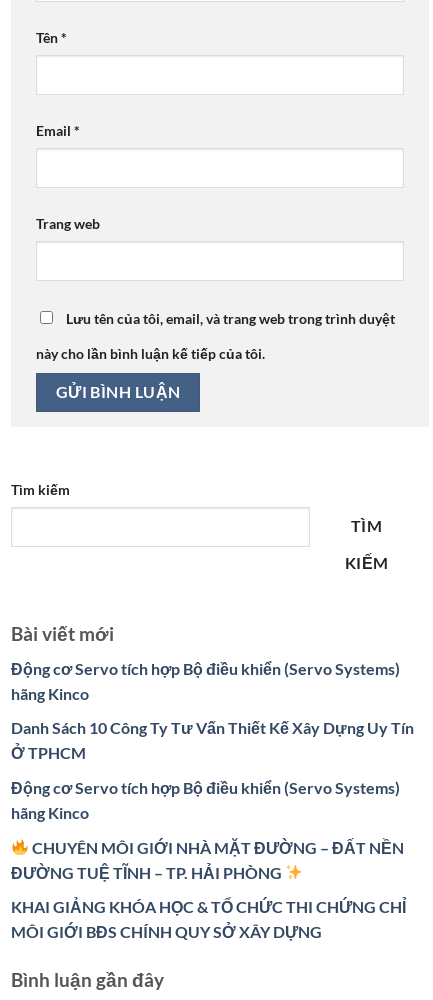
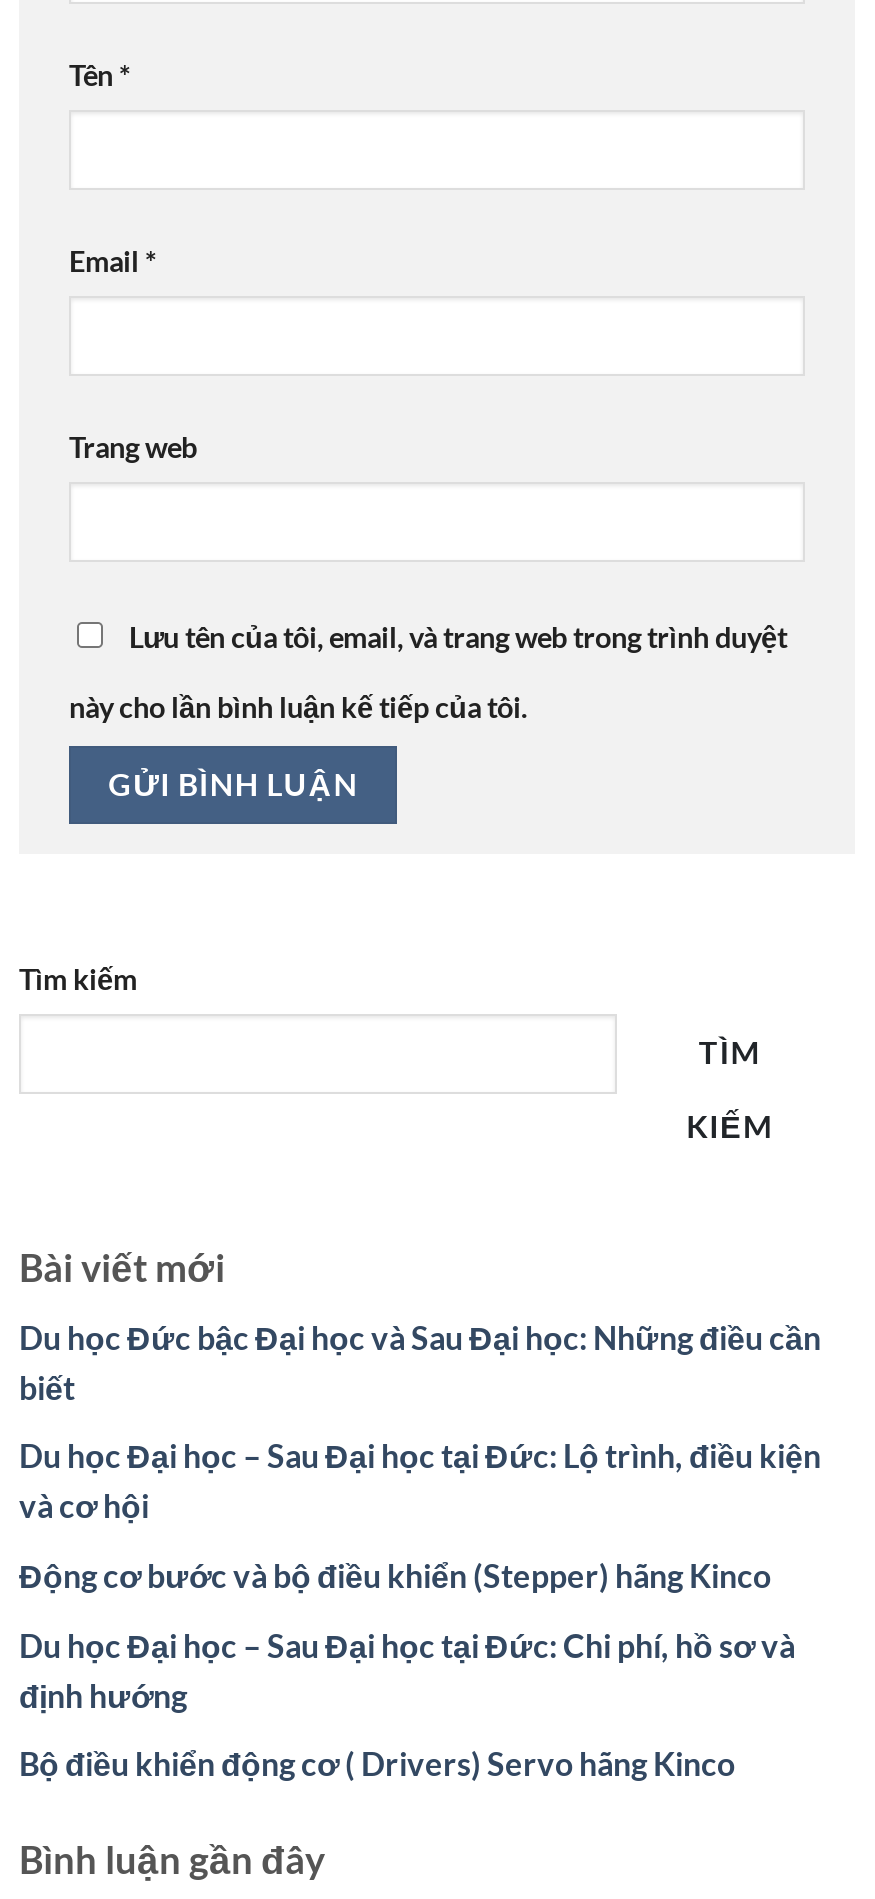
- Động cơ Servo tích hợp Bộ điều khiển (Servo Systems)
- hãng Kinco
+ Du học Đức bậc Đại học và Sau Đại học: Những điều cần
+ biết

- Danh Sách 10 Công Ty Tư Vấn Thiết Kế Xây Dựng Uy Tín
- Ở TPHCM
+ Du học Đại học – Sau Đại học tại Đức: Lộ trình, điều kiện
+ và cơ hội

- Động cơ Servo tích hợp Bộ điều khiển (Servo Systems)
- hãng Kinco
+ Động cơ bước và bộ điều khiển (Stepper) hãng Kinco

- CHUYÊN MÔI GIỚI NHÀ MẶT ĐƯỜNG – ĐẤT NỀN
- ĐƯỜNG TUỆ TĨNH – TP. HẢI PHÒNG
+ Du học Đại học – Sau Đại học tại Đức: Chi phí, hồ sơ và
+ định hướng

- KHAI GIẢNG KHÓA HỌC & TỔ CHỨC THI CHỨNG CHỈ
- MÔI GIỚI BĐS CHÍNH QUY SỞ XÂY DỰNG
+ Bộ điều khiển động cơ ( Drivers) Servo hãng Kinco
